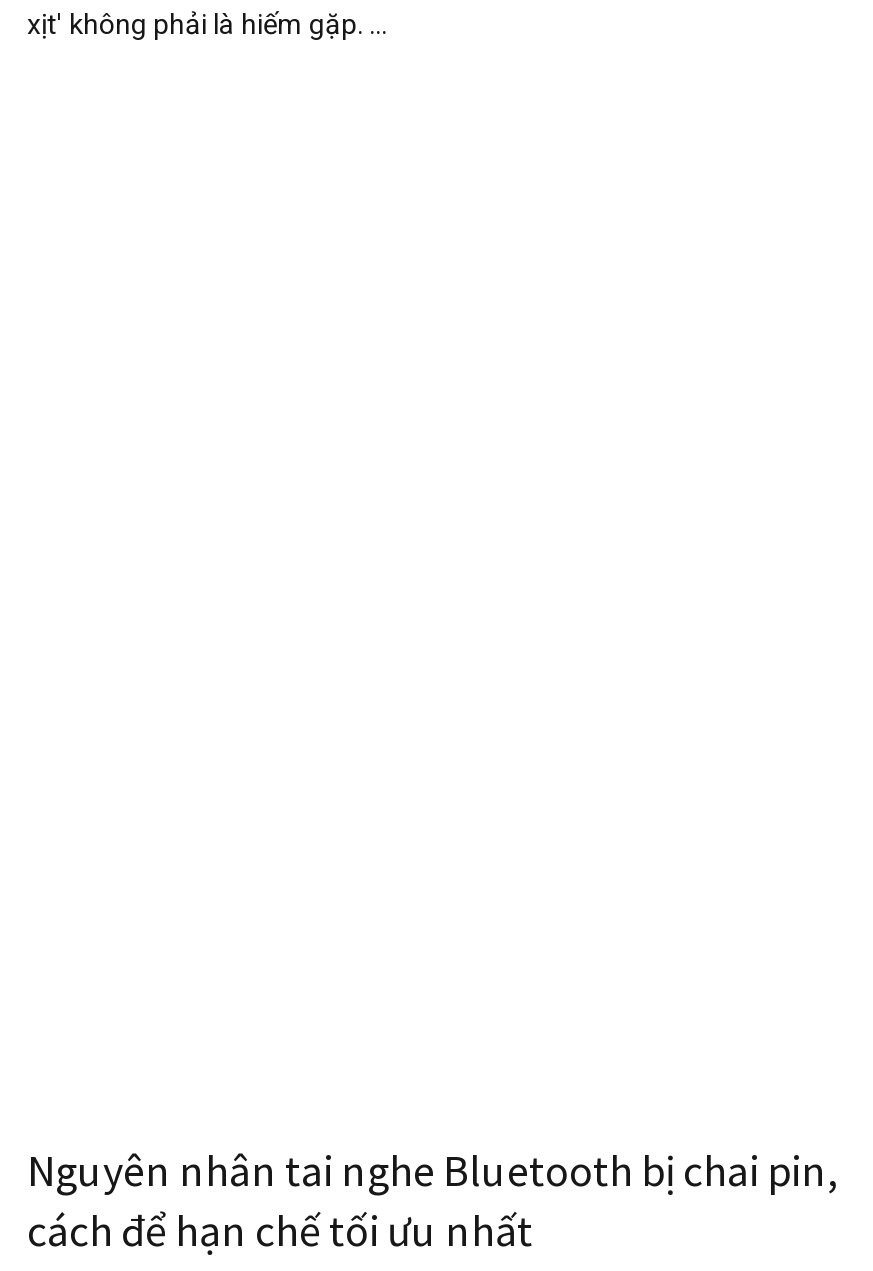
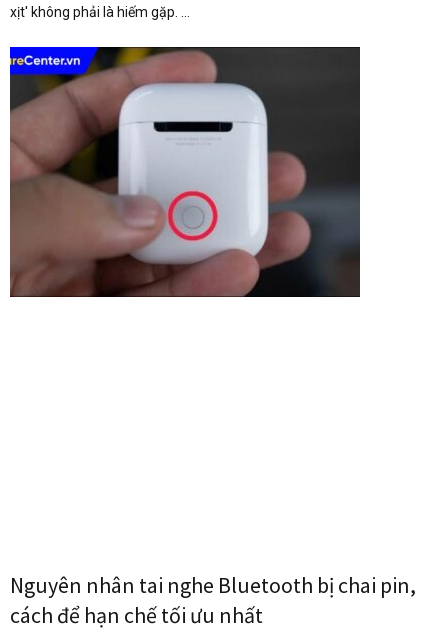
+ [image]
